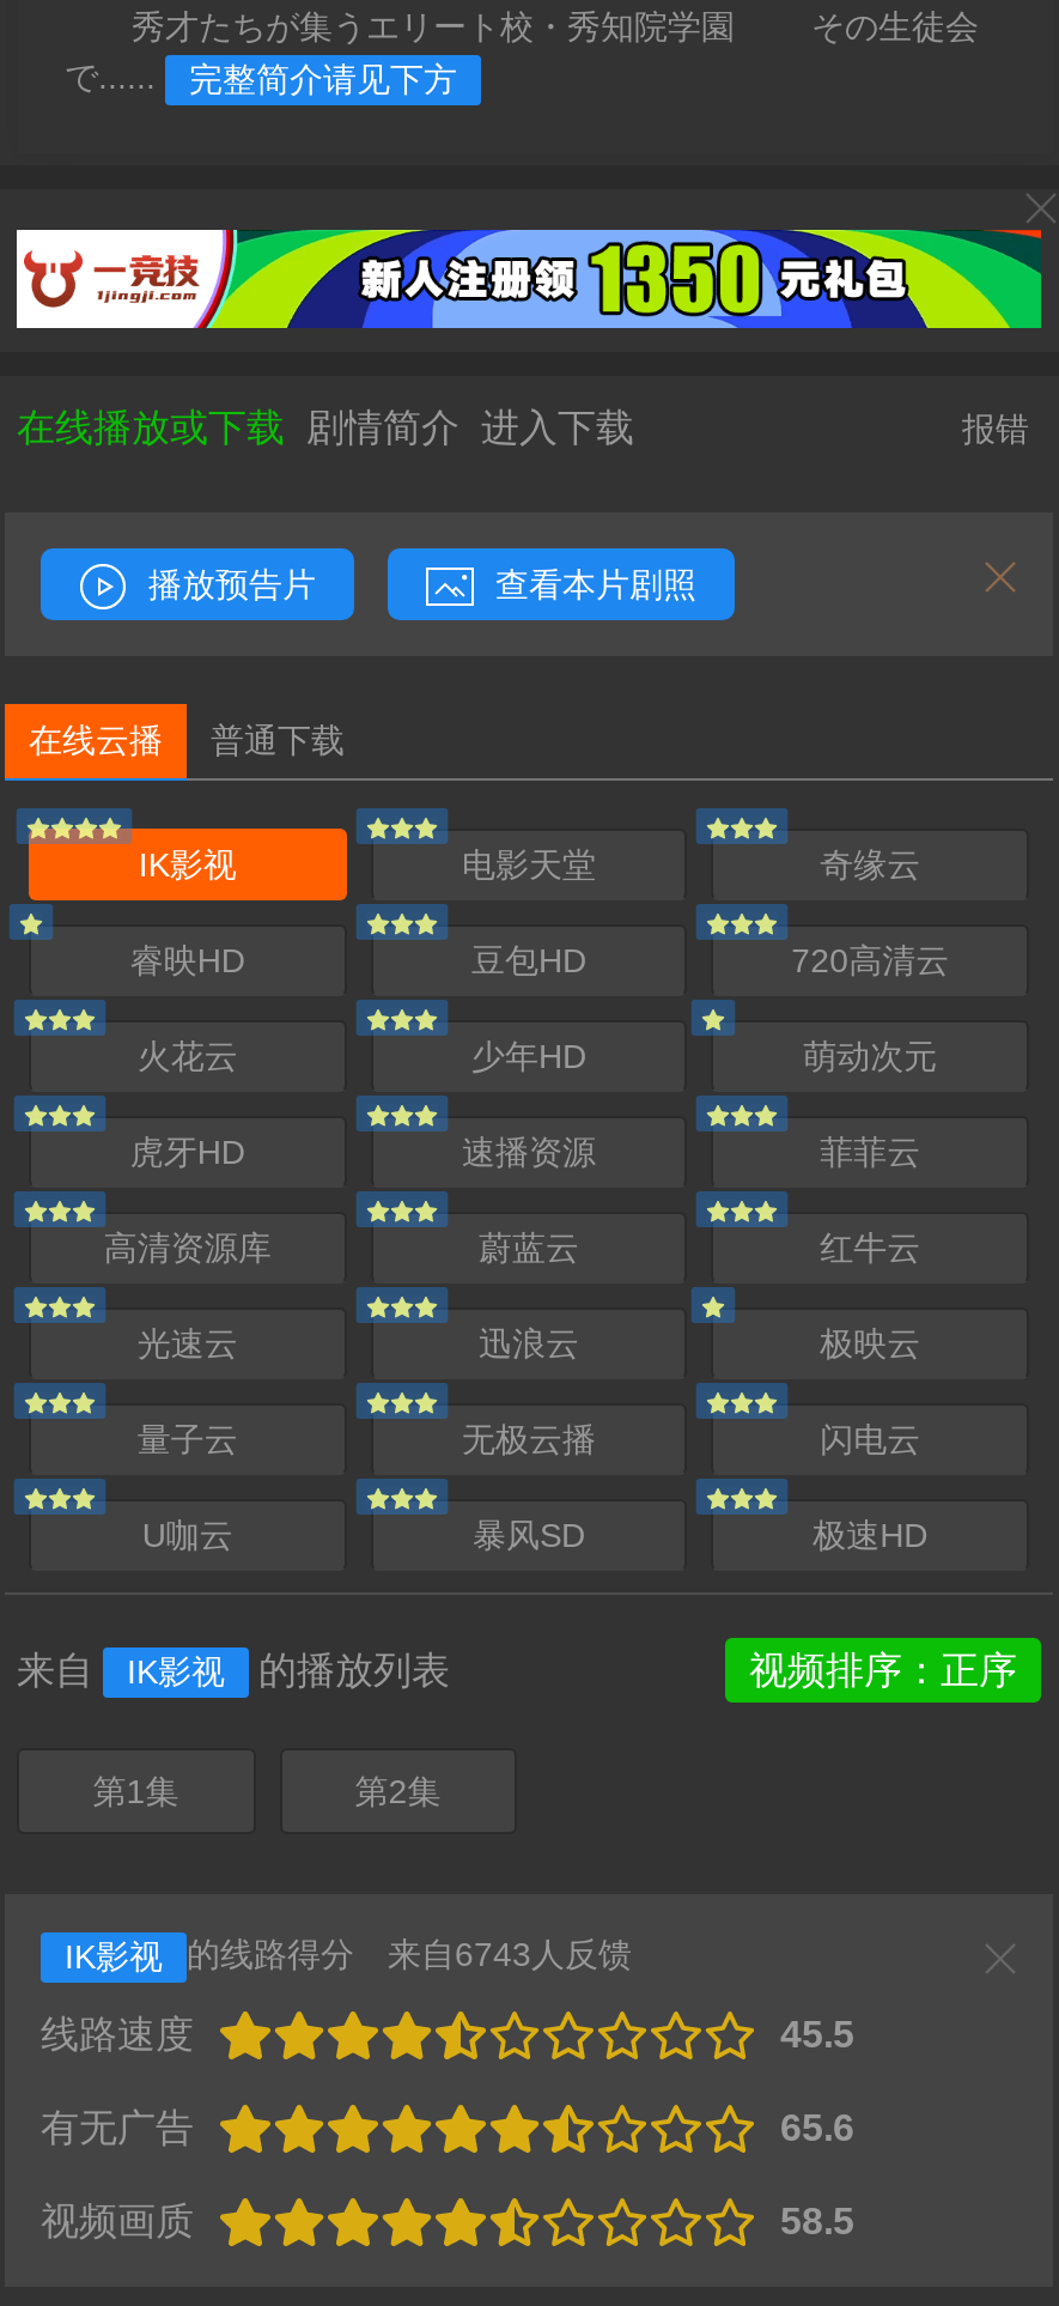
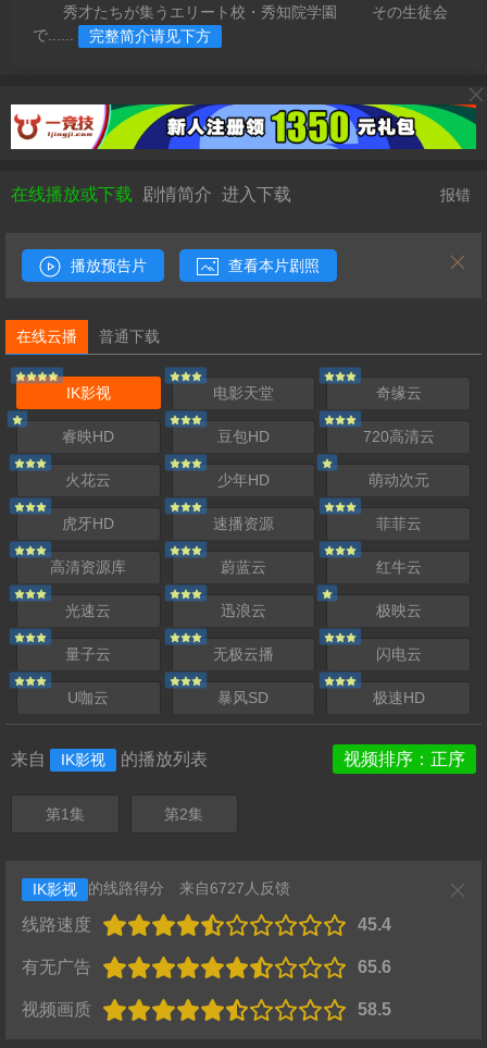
- IK影视 的线路得分 来自6743人反馈
+ IK影视 的线路得分 来自6727人反馈

- 45.5
+ 45.4
